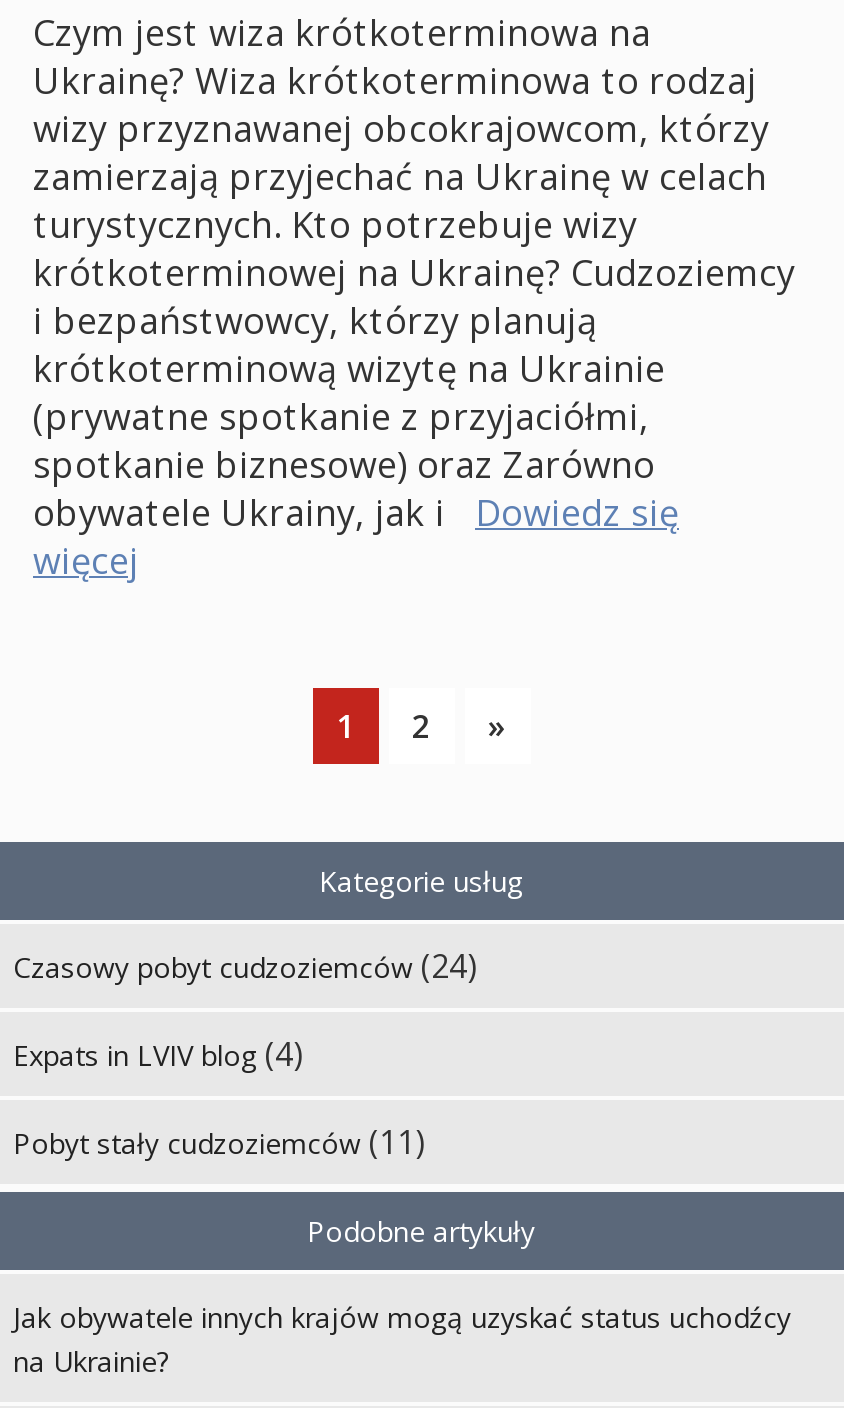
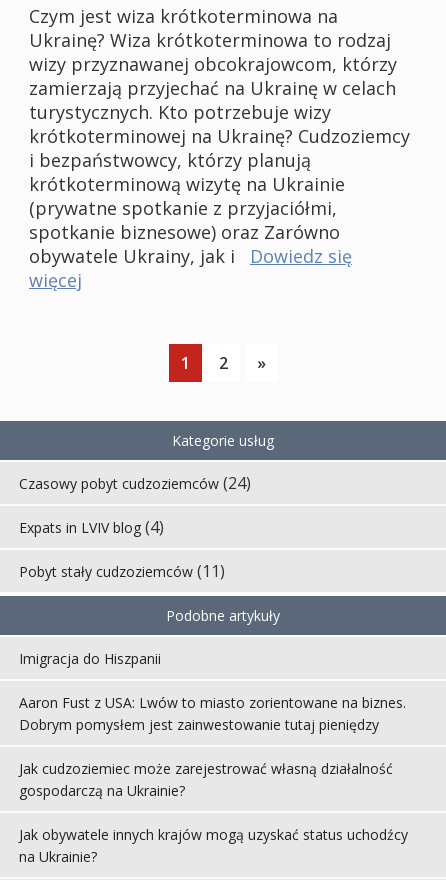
+ Imigracja do Hiszpanii
+ Aaron Fust z USA: Lwów to miasto zorientowane na biznes.
+ Dobrym pomysłem jest zainwestowanie tutaj pieniędzy
+ Jak cudzoziemiec może zarejestrować własną działalność
+ gospodarczą na Ukrainie?
